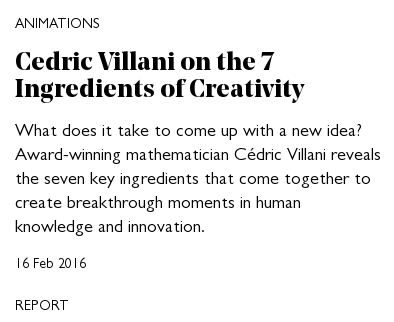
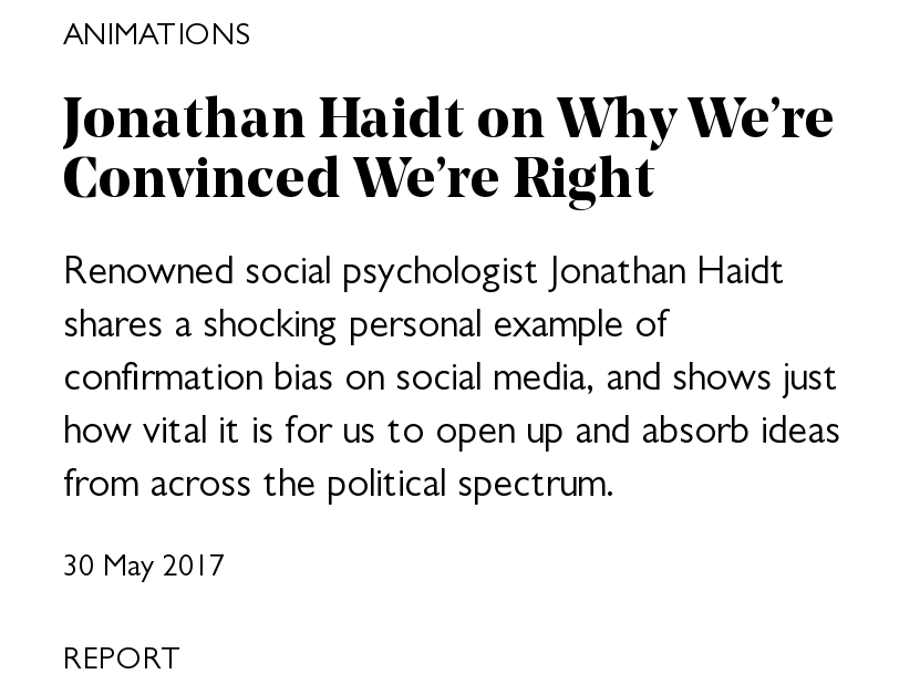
- Cedric Villani on the 7
- Ingredients of Creativity
+ Jonathan Haidt on Why We’re
+ Convinced We’re Right

- What does it take to come up with a new idea?
- Award-winning mathematician Cédric Villani reveals
- the seven key ingredients that come together to
- create breakthrough moments in human
- knowledge and innovation.
+ Renowned social psychologist Jonathan Haidt
+ shares a shocking personal example of
+ confirmation bias on social media, and shows just
+ how vital it is for us to open up and absorb ideas
+ from across the political spectrum.

- 16 Feb 2016
+ 30 May 2017
